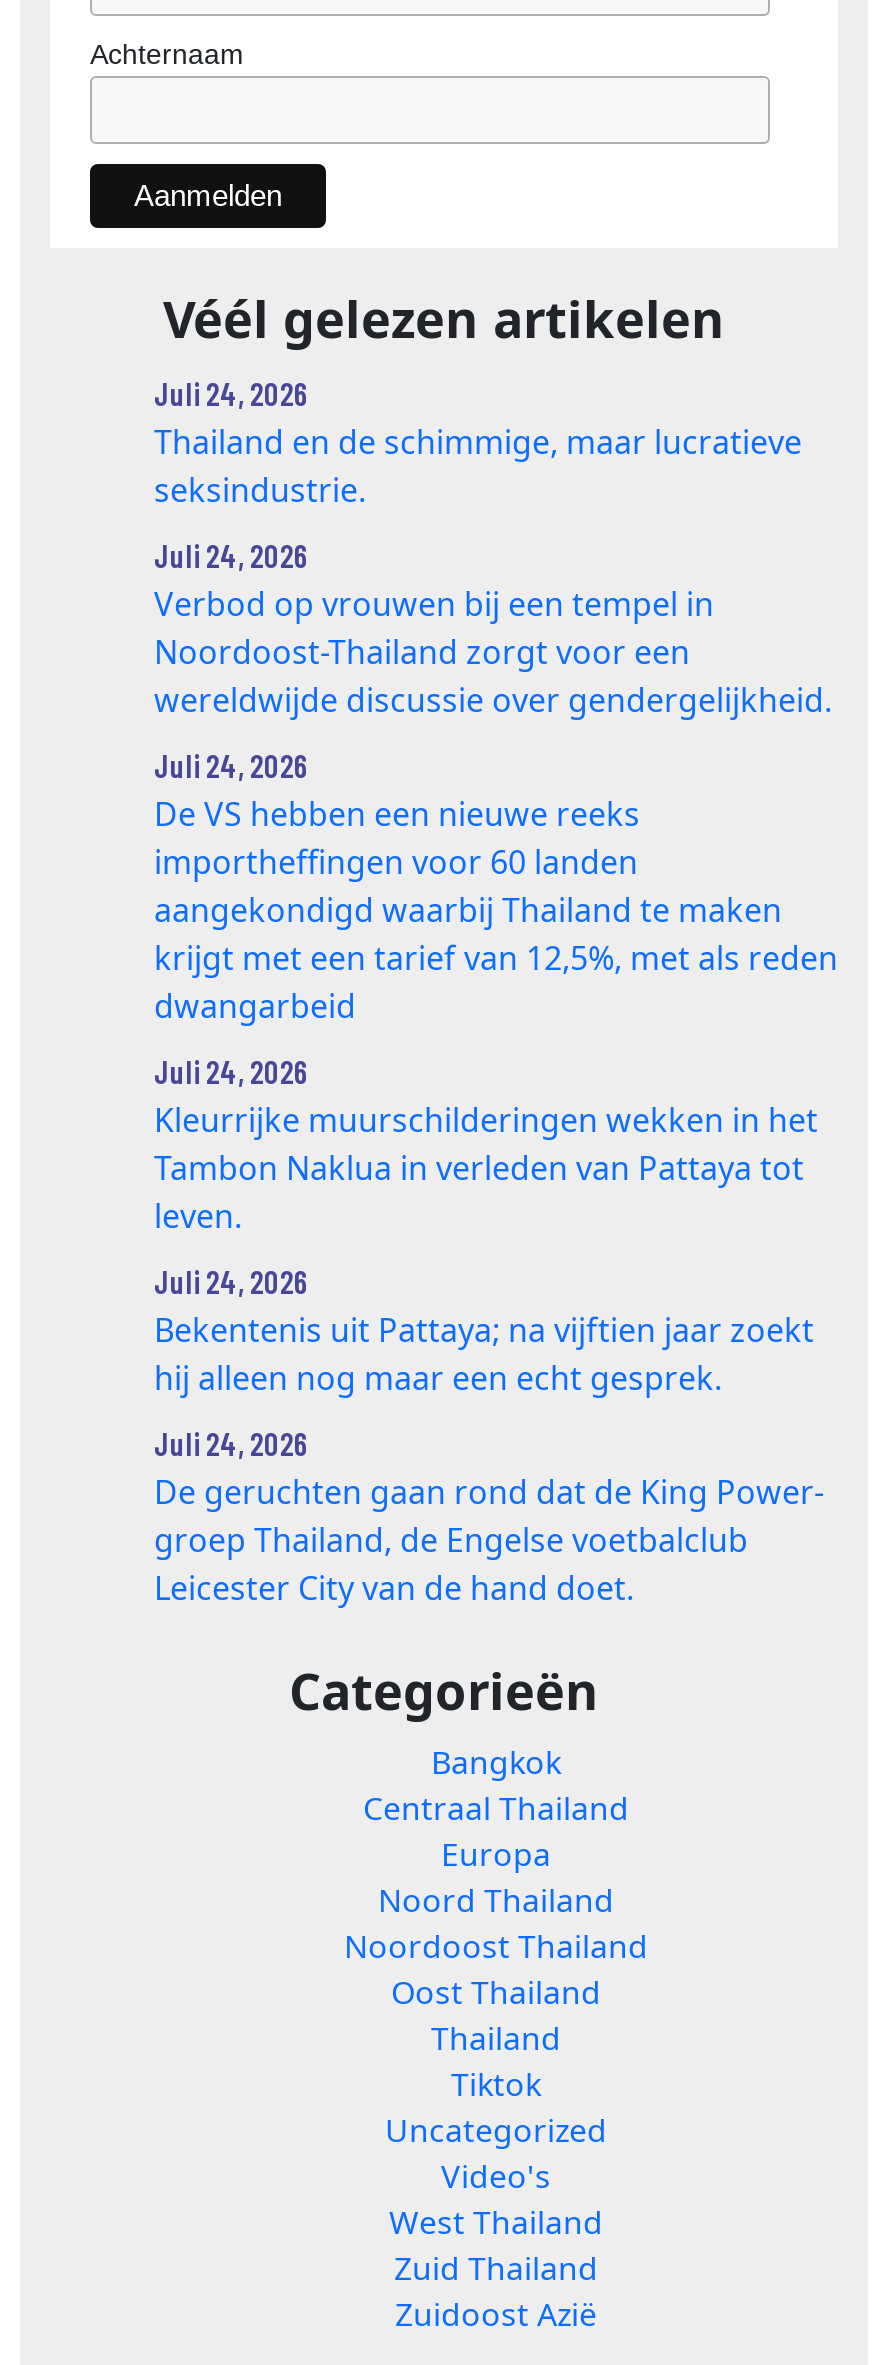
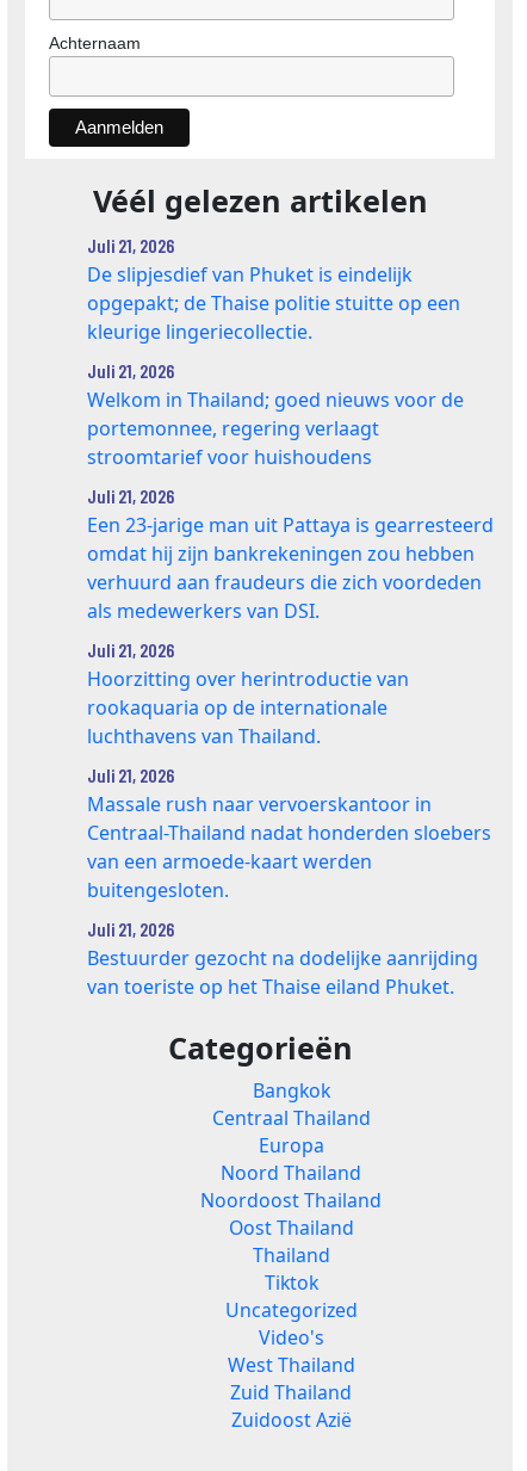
- Juli 24, 2026
- Thailand en de schimmige, maar lucratieve
- seksindustrie.
+ Juli 21, 2026
+ De slipjesdief van Phuket is eindelijk
+ opgepakt; de Thaise politie stuitte op een
+ kleurige lingeriecollectie.

- Juli 24, 2026
- Verbod op vrouwen bij een tempel in
- Noordoost-Thailand zorgt voor een
- wereldwijde discussie over gendergelijkheid.
+ Juli 21, 2026
+ Welkom in Thailand; goed nieuws voor de
+ portemonnee, regering verlaagt
+ stroomtarief voor huishoudens

- Juli 24, 2026
- De VS hebben een nieuwe reeks
- importheffingen voor 60 landen
- aangekondigd waarbij Thailand te maken
- krijgt met een tarief van 12,5%, met als reden
- dwangarbeid
+ Juli 21, 2026
+ Een 23-jarige man uit Pattaya is gearresteerd
+ omdat hij zijn bankrekeningen zou hebben
+ verhuurd aan fraudeurs die zich voordeden
+ als medewerkers van DSI.

- Juli 24, 2026
- Kleurrijke muurschilderingen wekken in het
- Tambon Naklua in verleden van Pattaya tot
- leven.
+ Juli 21, 2026
+ Hoorzitting over herintroductie van
+ rookaquaria op de internationale
+ luchthavens van Thailand.

- Juli 24, 2026
- Bekentenis uit Pattaya; na vijftien jaar zoekt
- hij alleen nog maar een echt gesprek.
+ Juli 21, 2026
+ Massale rush naar vervoerskantoor in
+ Centraal-Thailand nadat honderden sloebers
+ van een armoede-kaart werden
+ buitengesloten.

- Juli 24, 2026
- De geruchten gaan rond dat de King Power-
- groep Thailand, de Engelse voetbalclub
- Leicester City van de hand doet.
+ Juli 21, 2026
+ Bestuurder gezocht na dodelijke aanrijding
+ van toeriste op het Thaise eiland Phuket.
